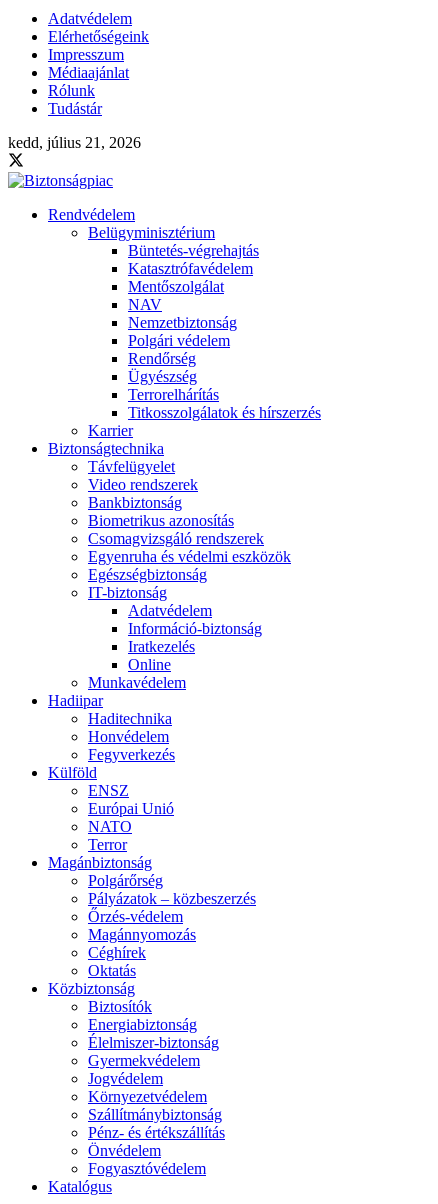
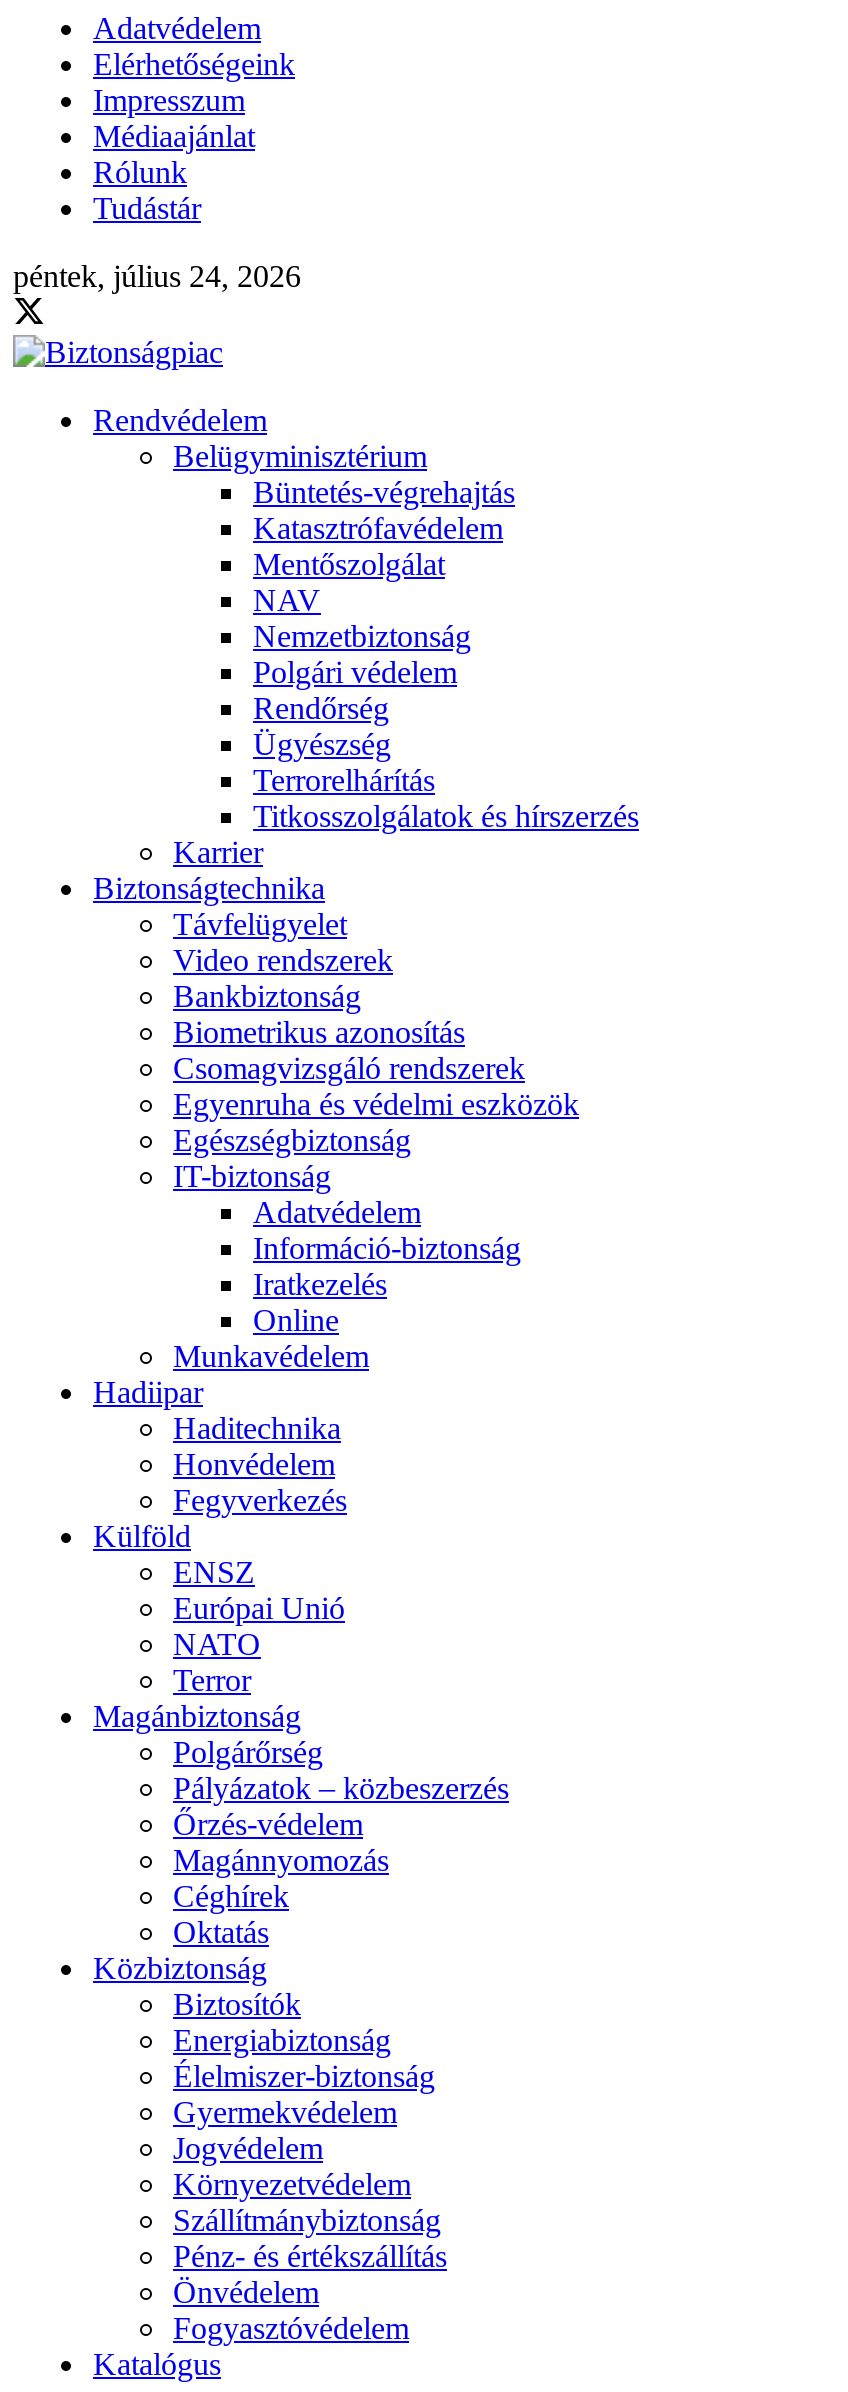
- kedd, július 21, 2026
+ péntek, július 24, 2026
